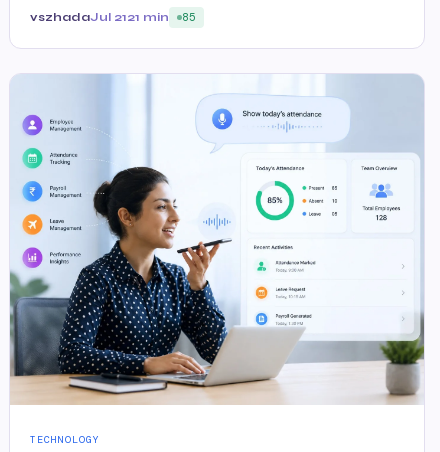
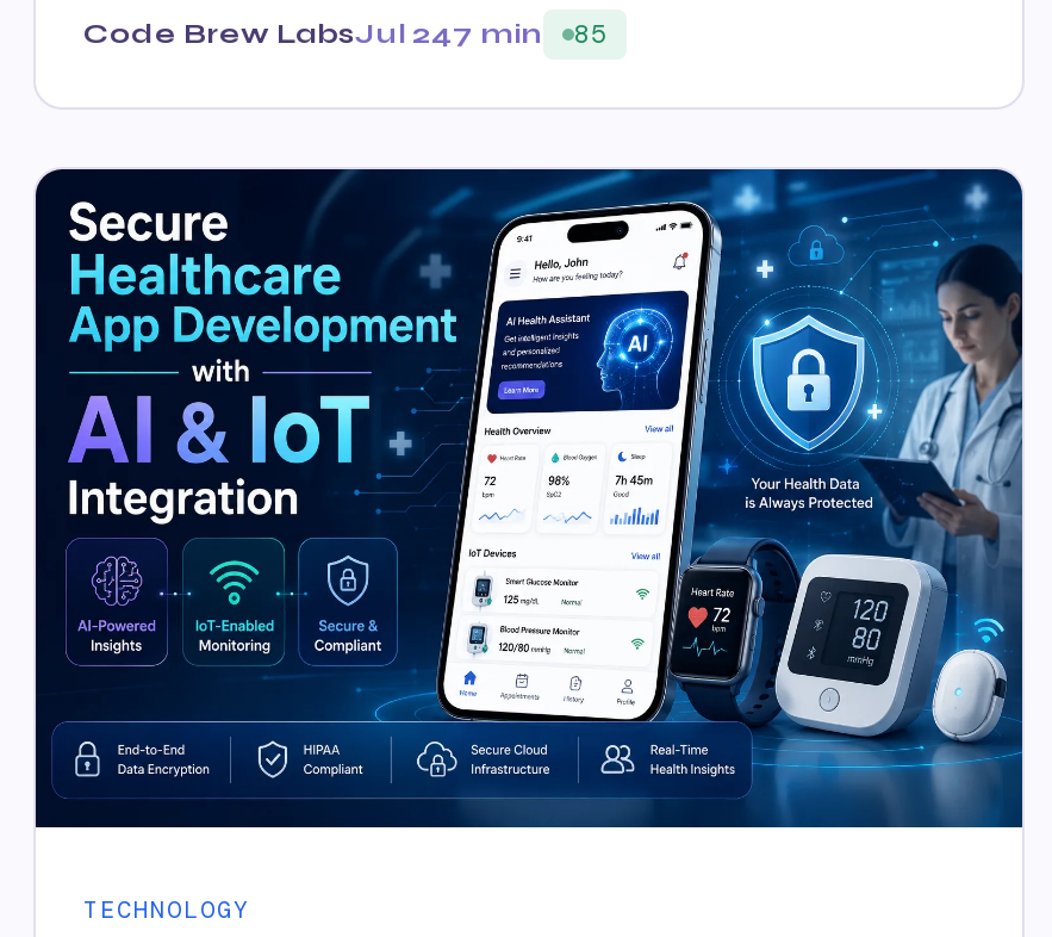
- vszhadaJul 2121 min
+ Code Brew LabsJul 247 min

- [image]
+ [image]
